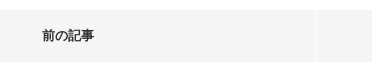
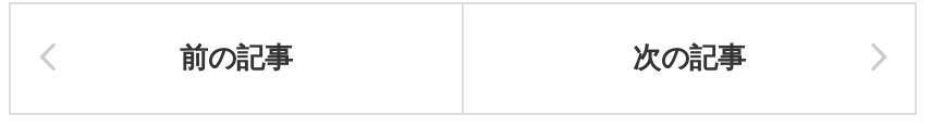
+ 次の記事
